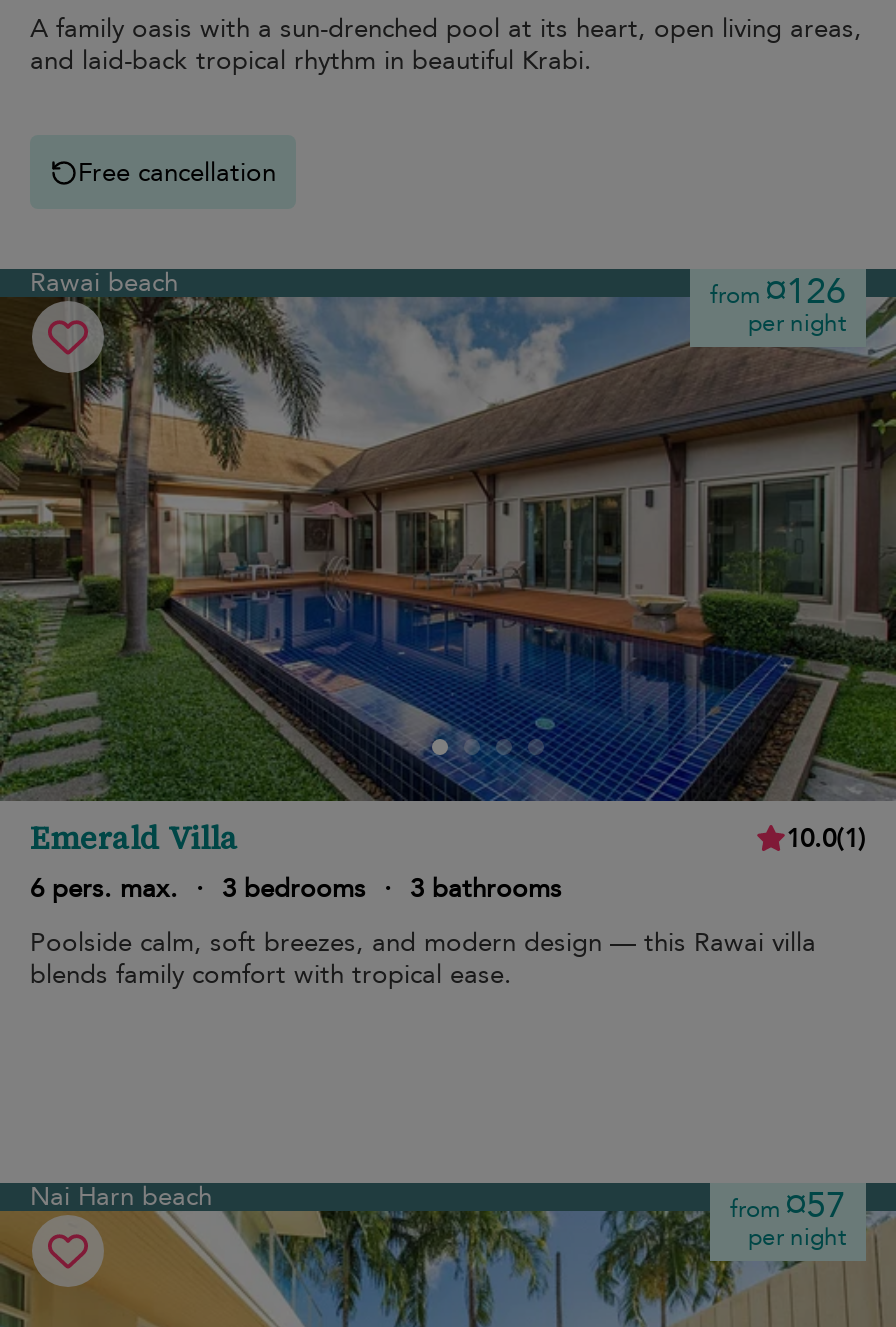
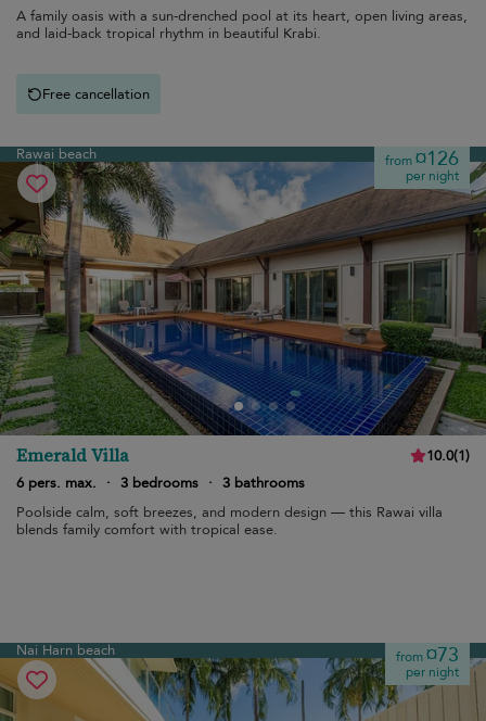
- from¤57
+ from¤73
